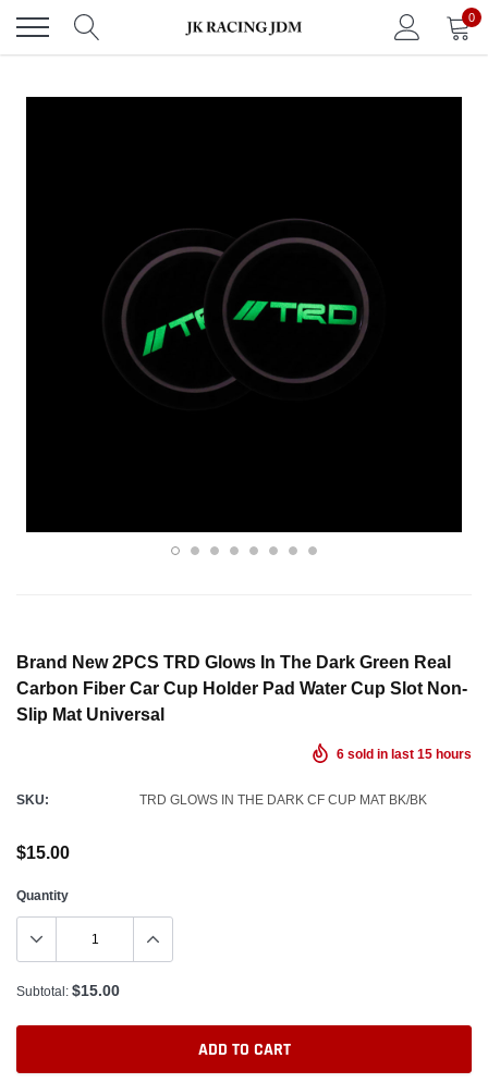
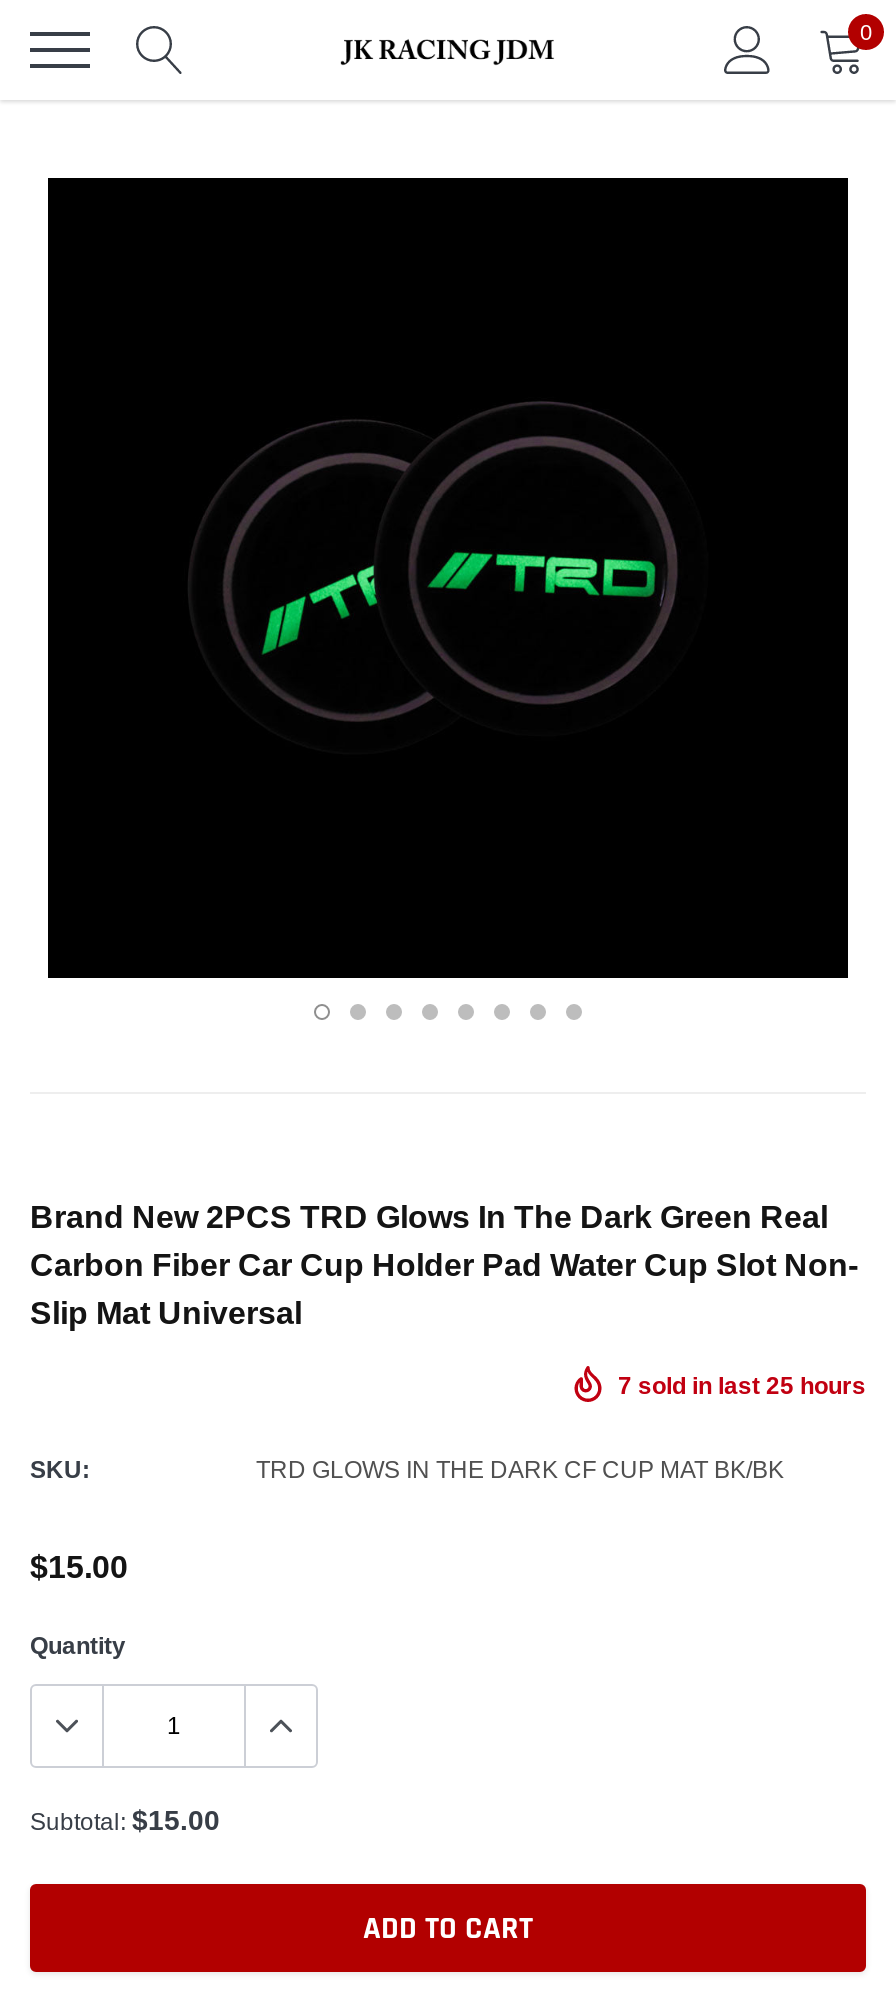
- 6 sold in last 15 hours
+ 7 sold in last 25 hours
